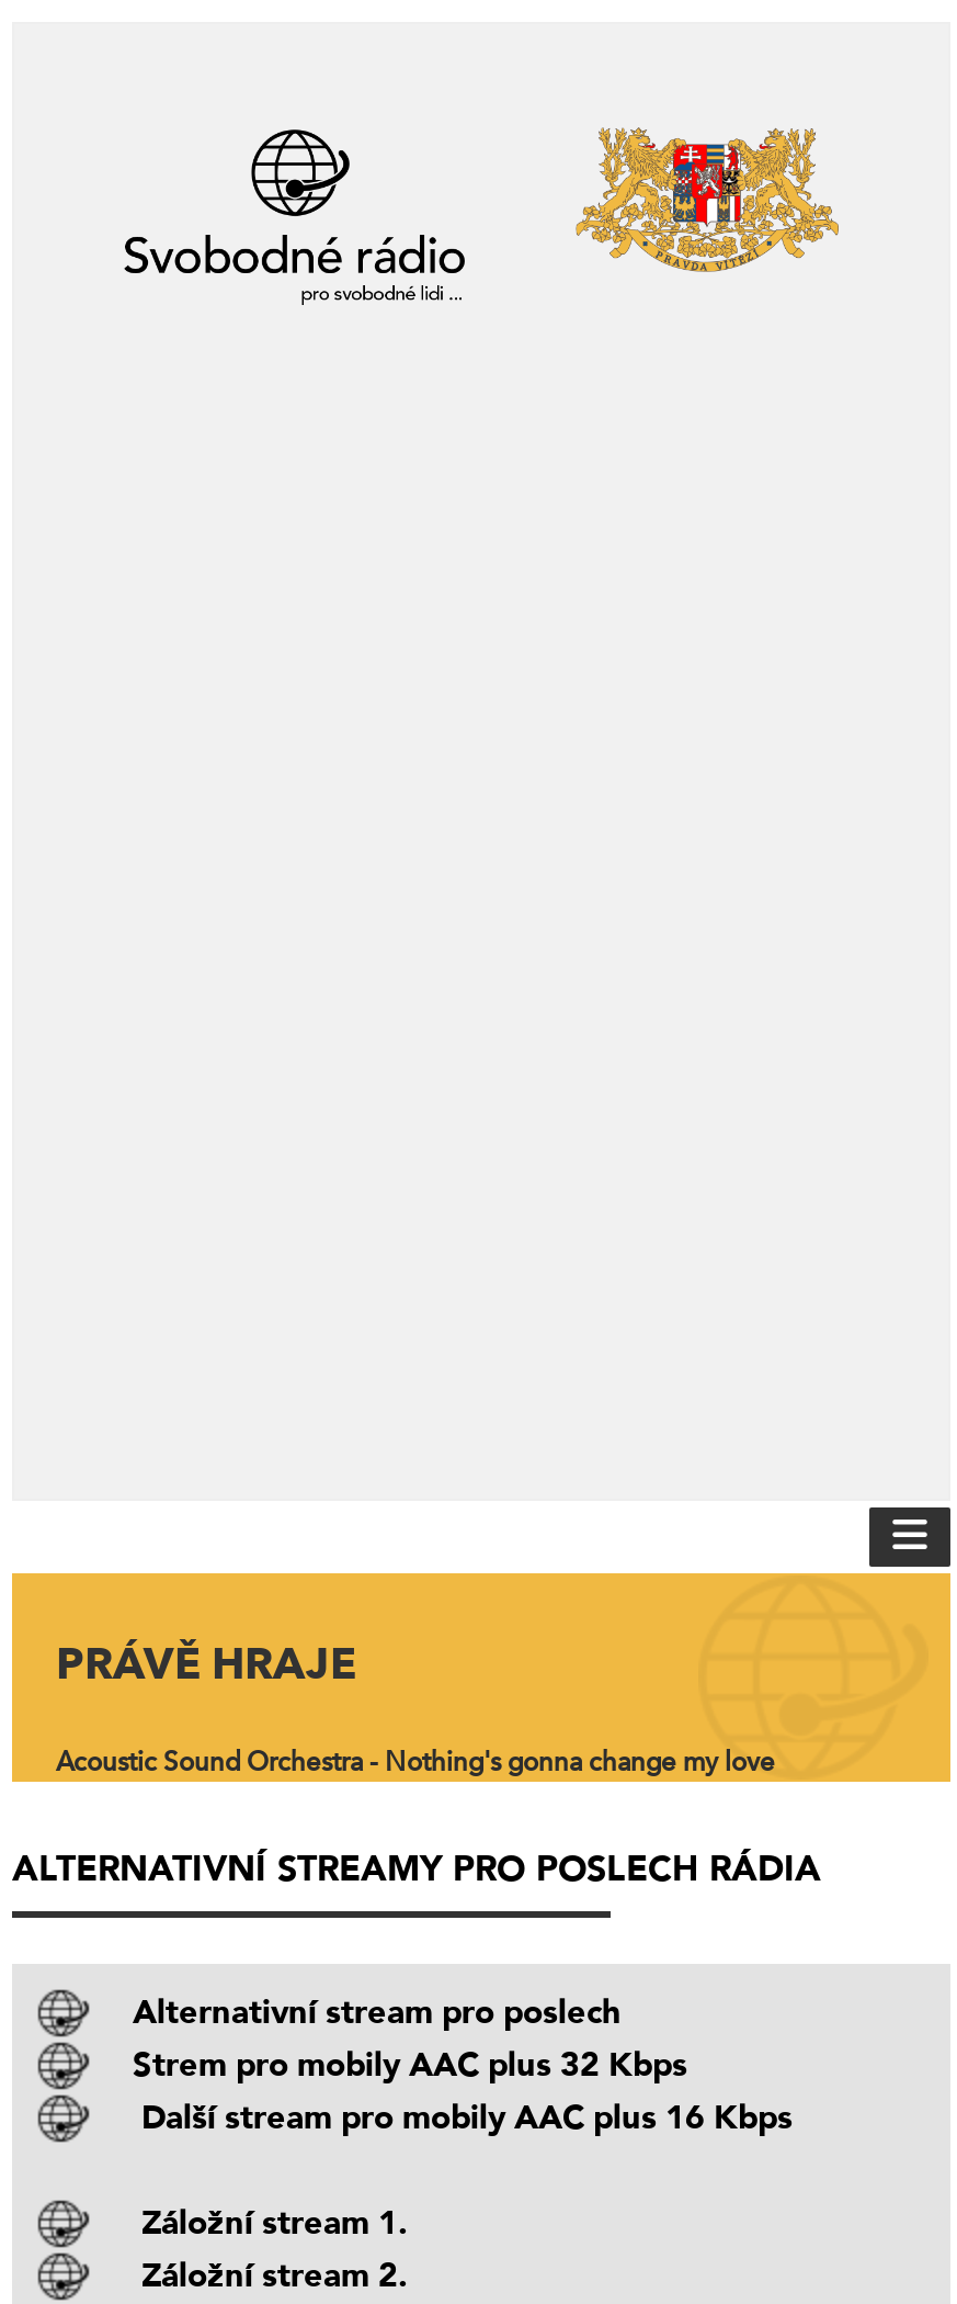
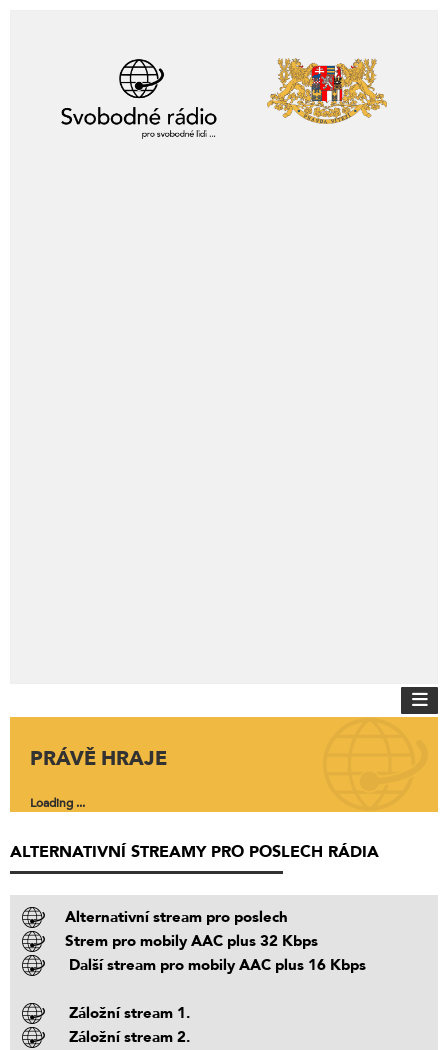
- Acoustic Sound Orchestra - Nothing's gonna change my love
+ Loading ...
